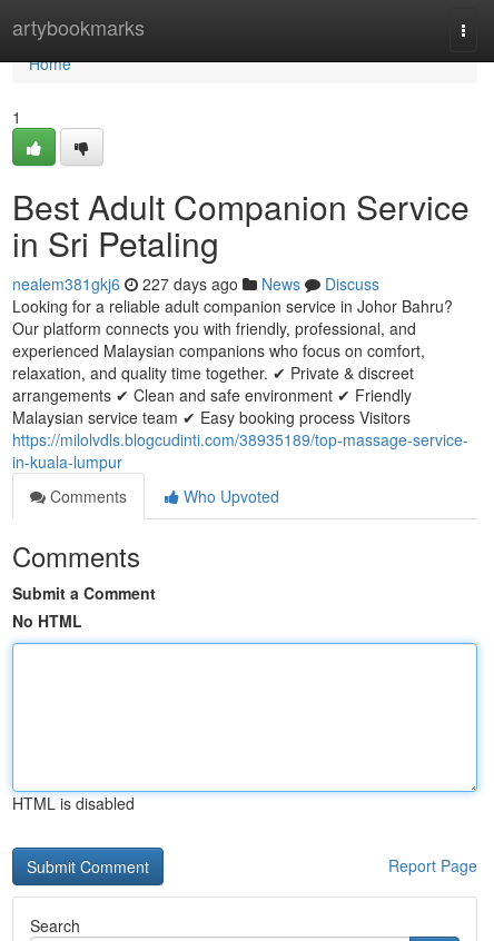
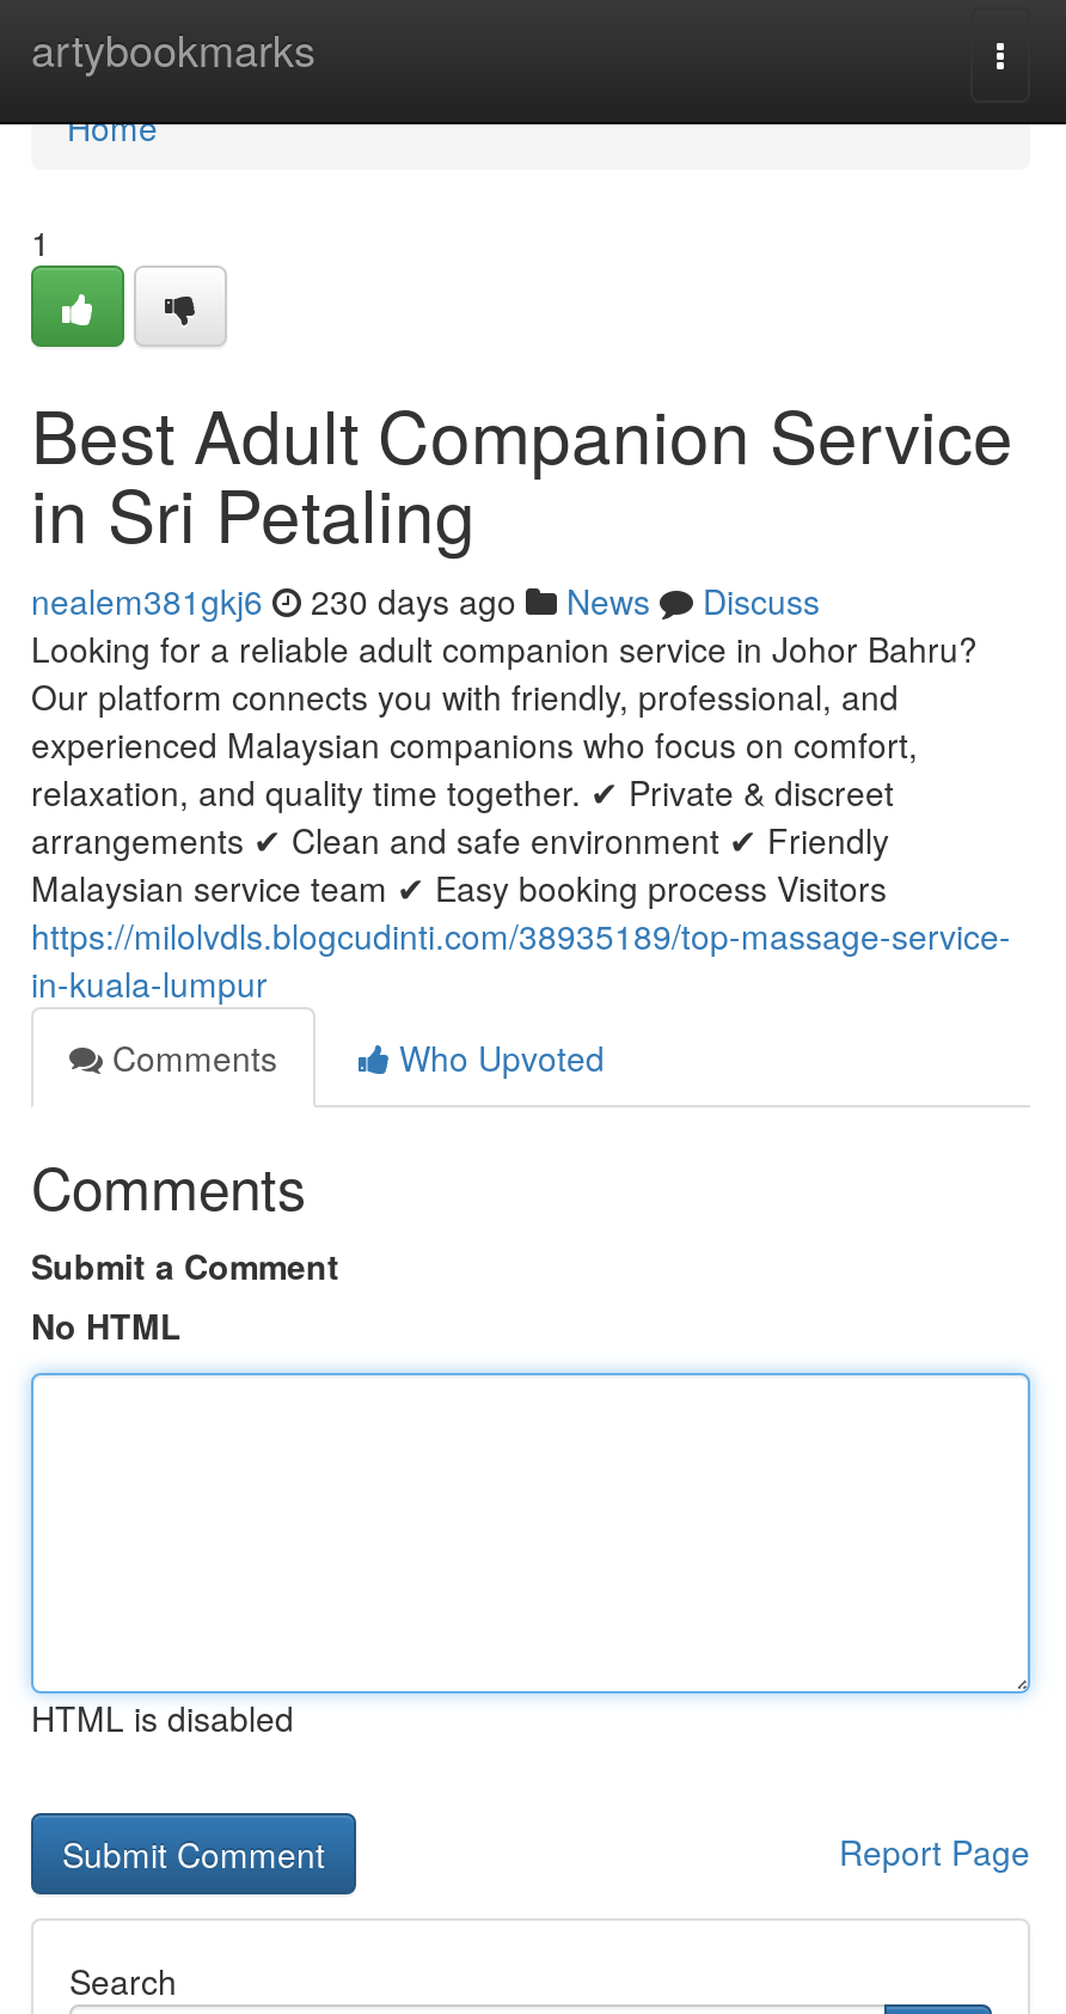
- nealem381gkj6 227 days ago News Discuss
+ nealem381gkj6 230 days ago News Discuss
